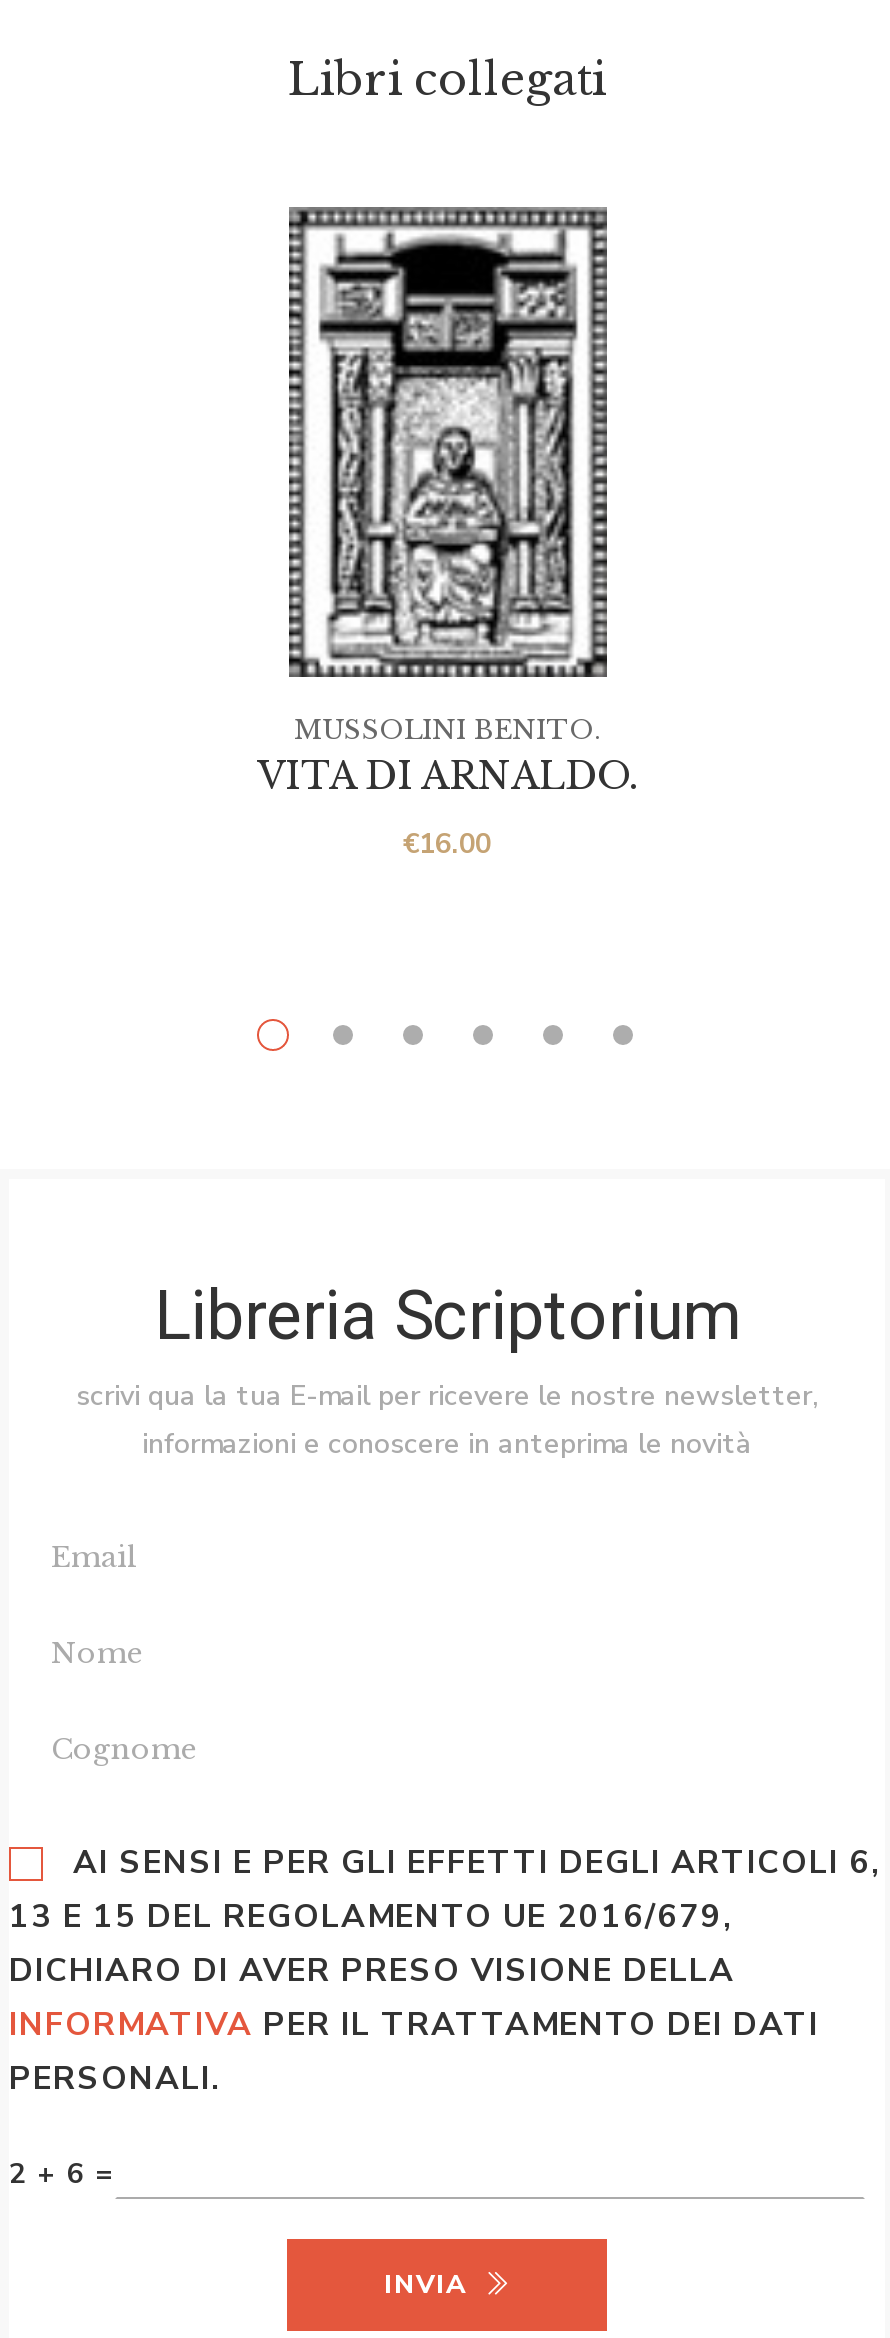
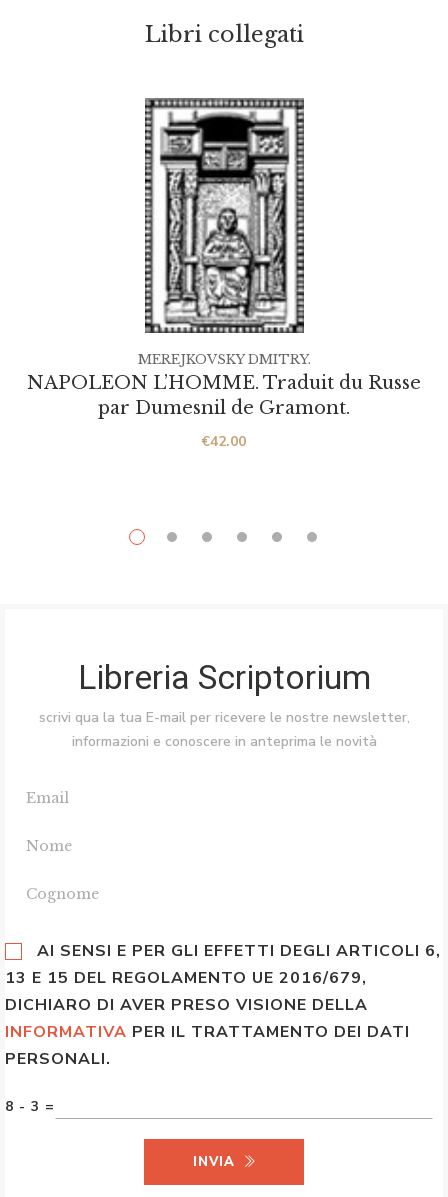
- MUSSOLINI BENITO.
+ MEREJKOVSKY DMITRY.

- VITA DI ARNALDO.
+ NAPOLEON L’HOMME. Traduit du Russe
+ par Dumesnil de Gramont.

- €16.00
+ €42.00

- 2 + 6 =
+ 8 - 3 =
